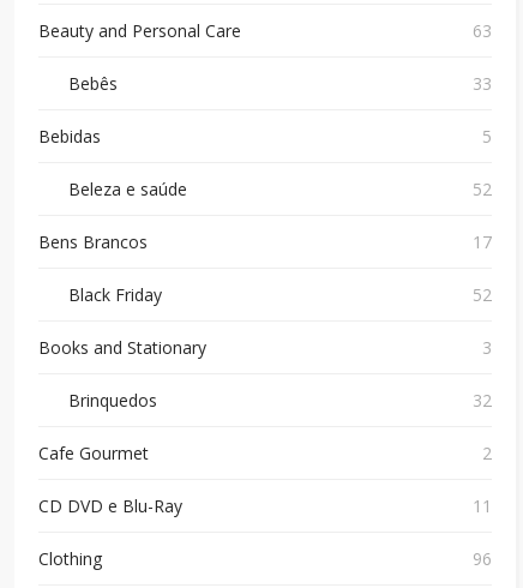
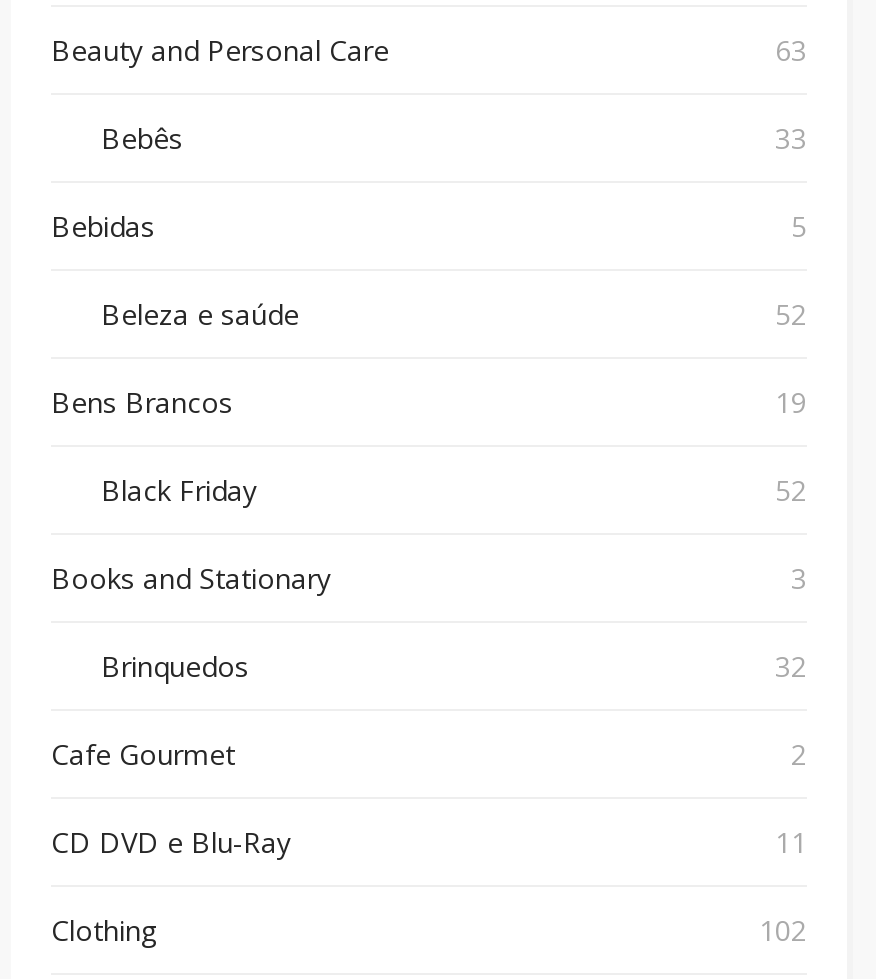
- 17
+ 19

- 96
+ 102
